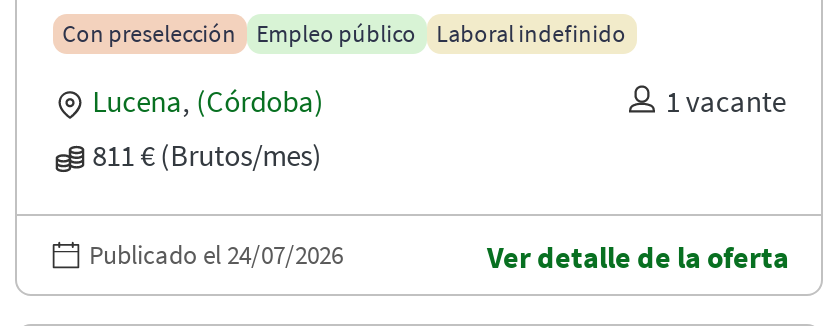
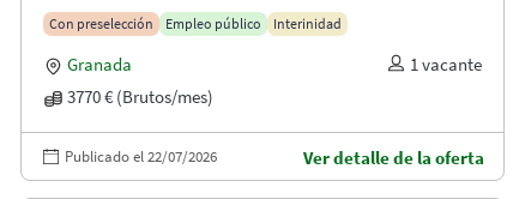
- Laboral indefinido
+ Interinidad

- Lucena, (Córdoba)
+ Granada

- 811 € (Brutos/mes)
+ 3770 € (Brutos/mes)

- Publicado el 24/07/2026
+ Publicado el 22/07/2026
